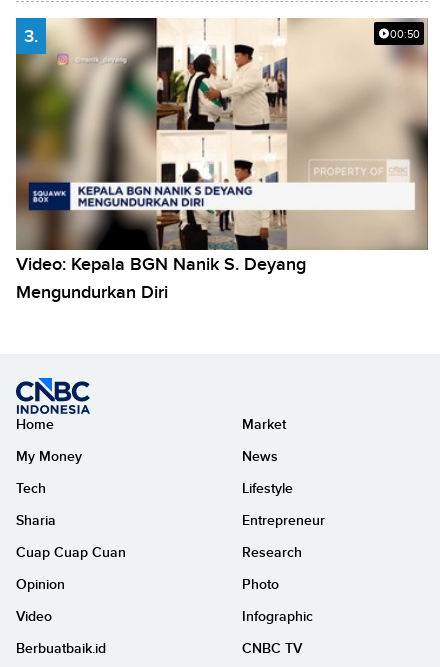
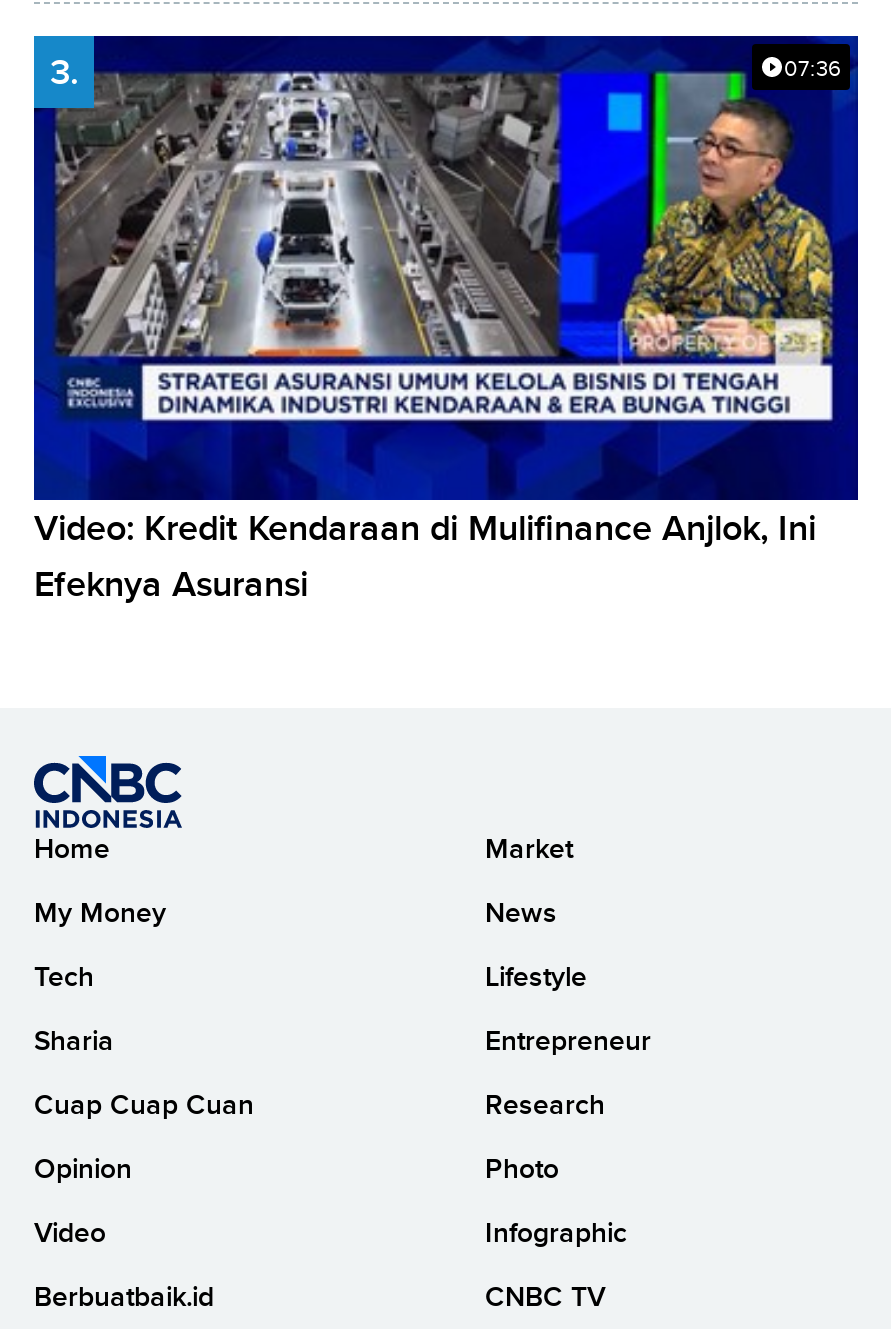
- [image]
- 00:50
+ [image]
+ 07:36

- Video: Kepala BGN Nanik S. Deyang
- Mengundurkan Diri
+ Video: Kredit Kendaraan di Mulifinance Anjlok, Ini
+ Efeknya Asuransi
